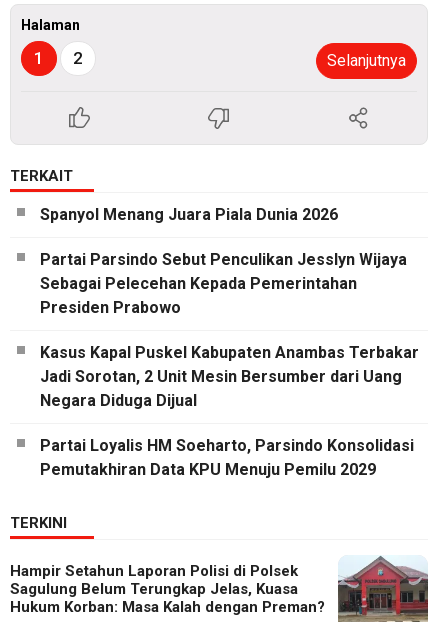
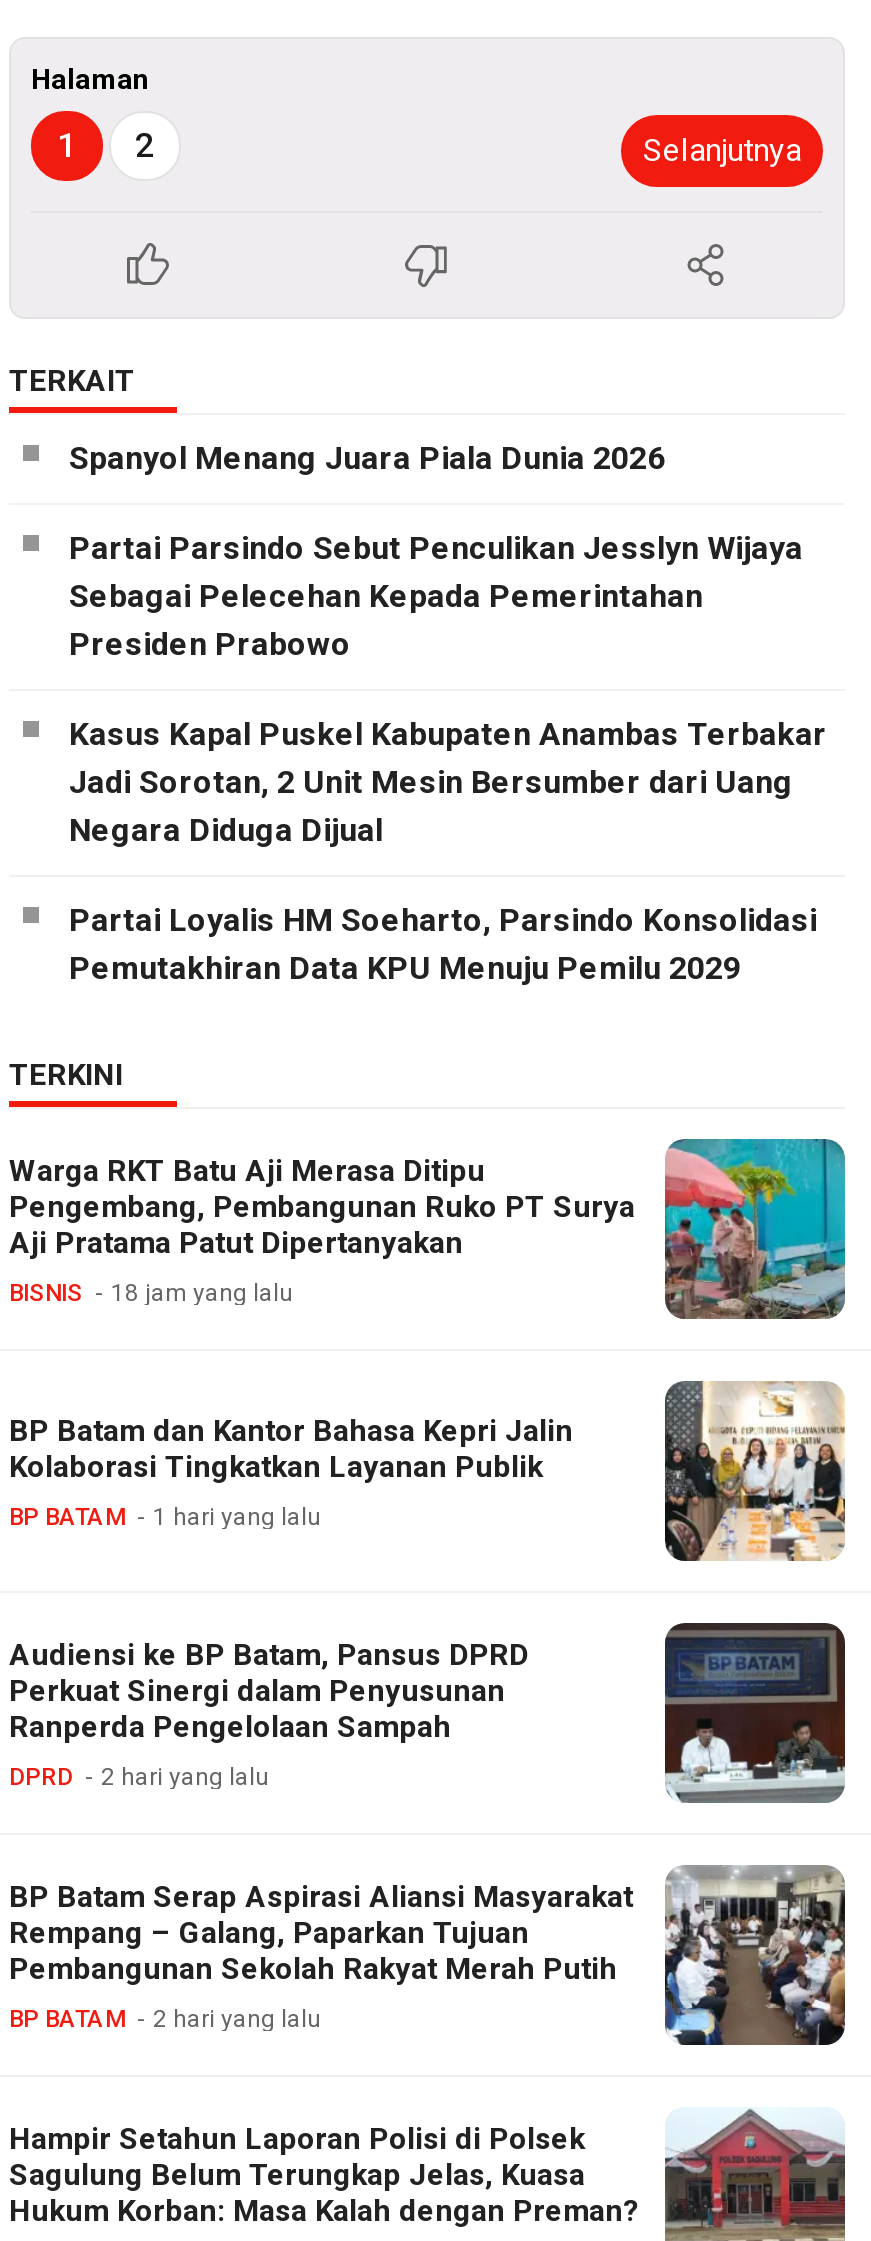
+ [image]
+ Warga RKT Batu Aji Merasa Ditipu
+ Pengembang, Pembangunan Ruko PT Surya
+ Aji Pratama Patut Dipertanyakan
+ BISNIS
+ 18 jam yang lalu

+ BP Batam dan Kantor Bahasa Kepri Jalin
+ Kolaborasi Tingkatkan Layanan Publik
+ BP BATAM
+ 1 hari yang lalu

+ [image]
+ Audiensi ke BP Batam, Pansus DPRD
+ Perkuat Sinergi dalam Penyusunan
+ Ranperda Pengelolaan Sampah
+ DPRD
+ 2 hari yang lalu
+ BP Batam Serap Aspirasi Aliansi Masyarakat
+ Rempang – Galang, Paparkan Tujuan
+ Pembangunan Sekolah Rakyat Merah Putih
+ BP BATAM
+ 2 hari yang lalu

+ [image]

+ [image]
